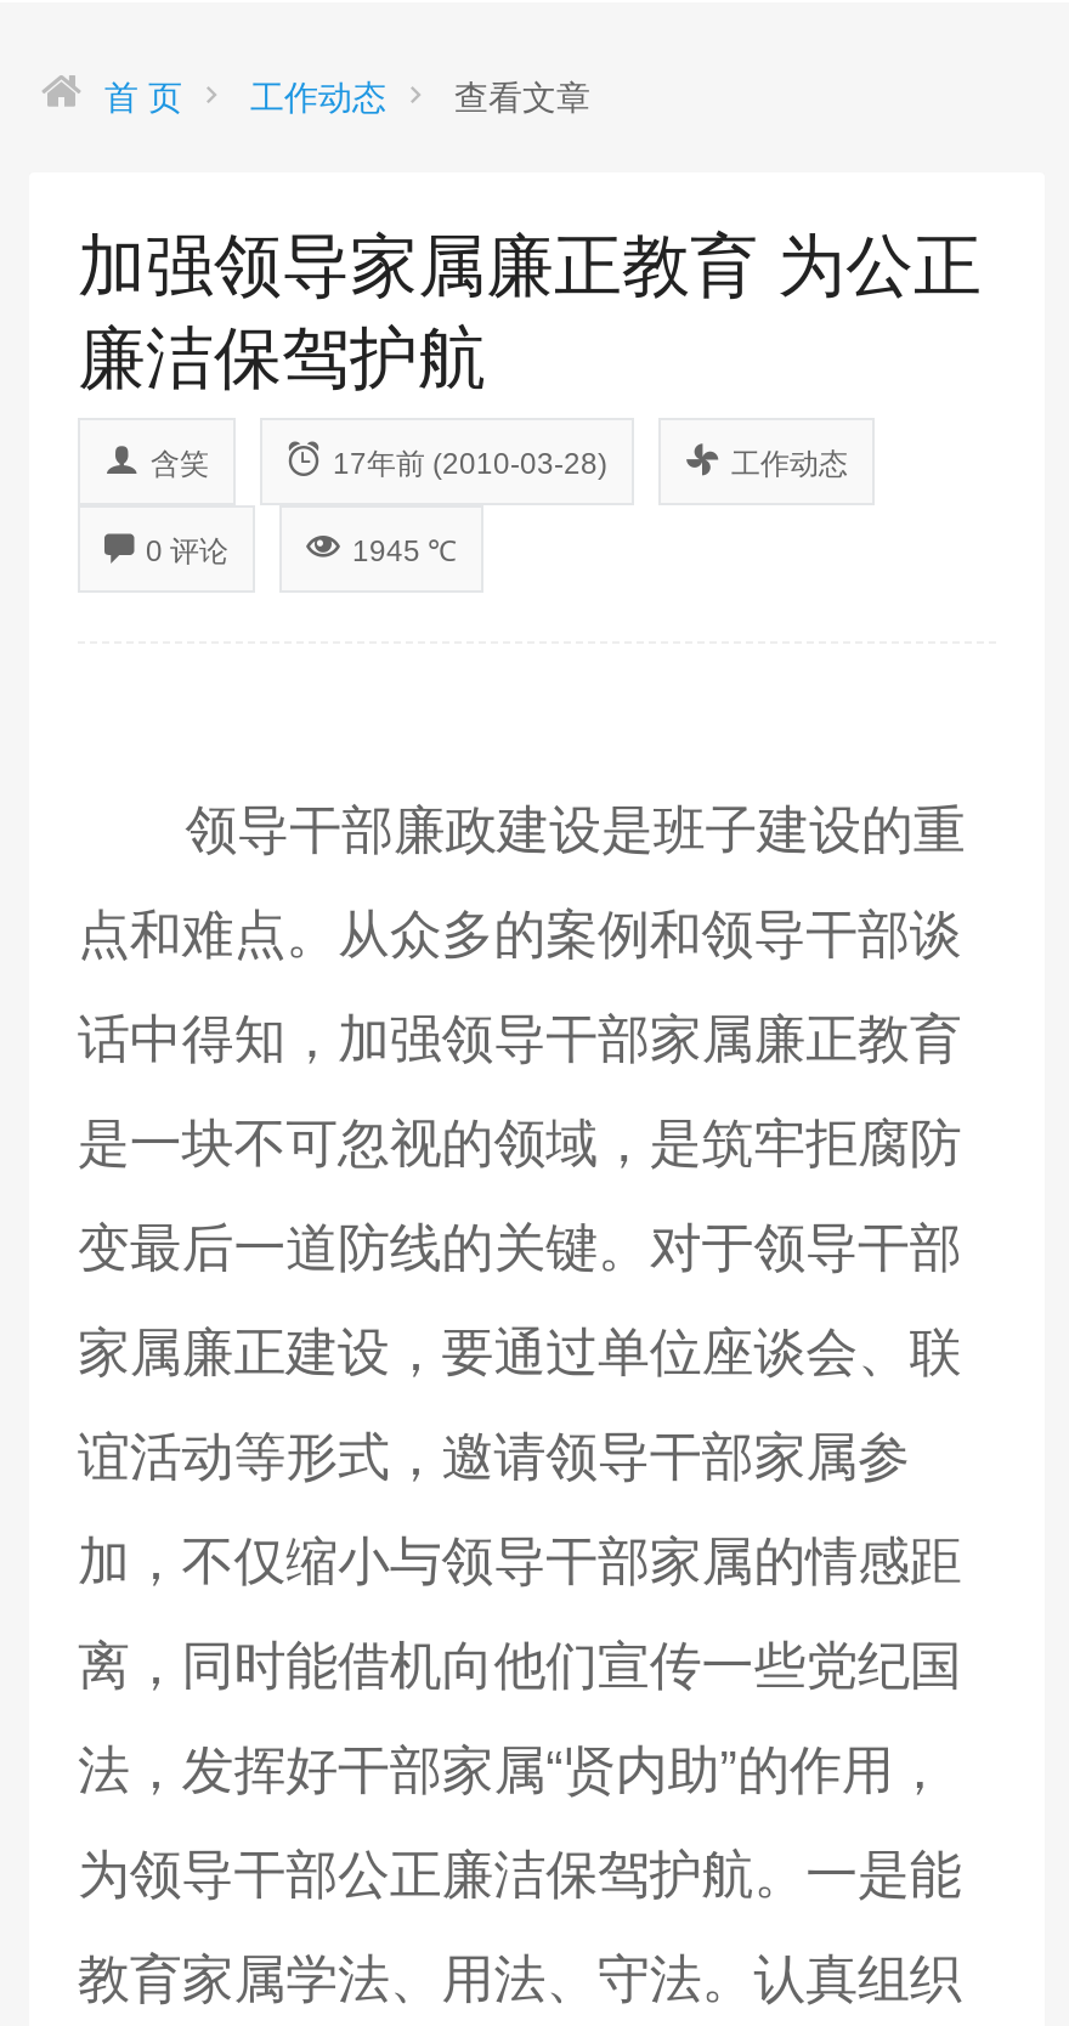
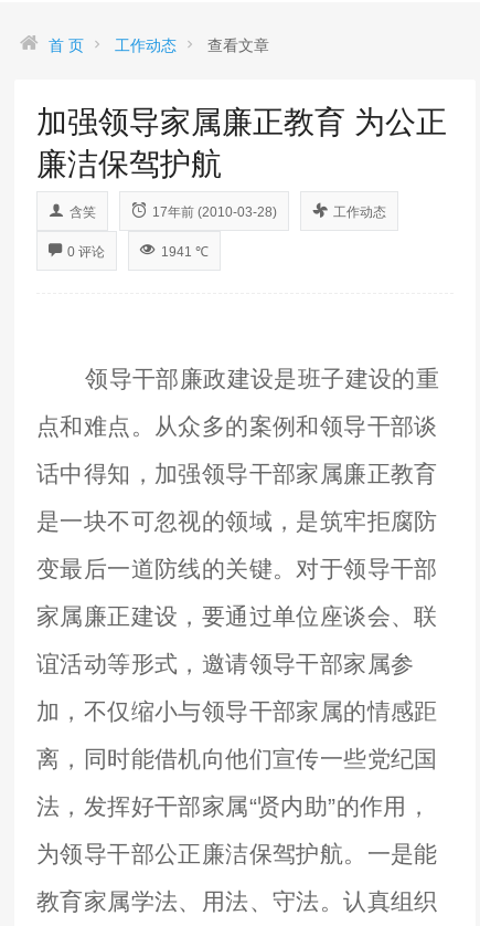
- 1945 ℃
+ 1941 ℃
